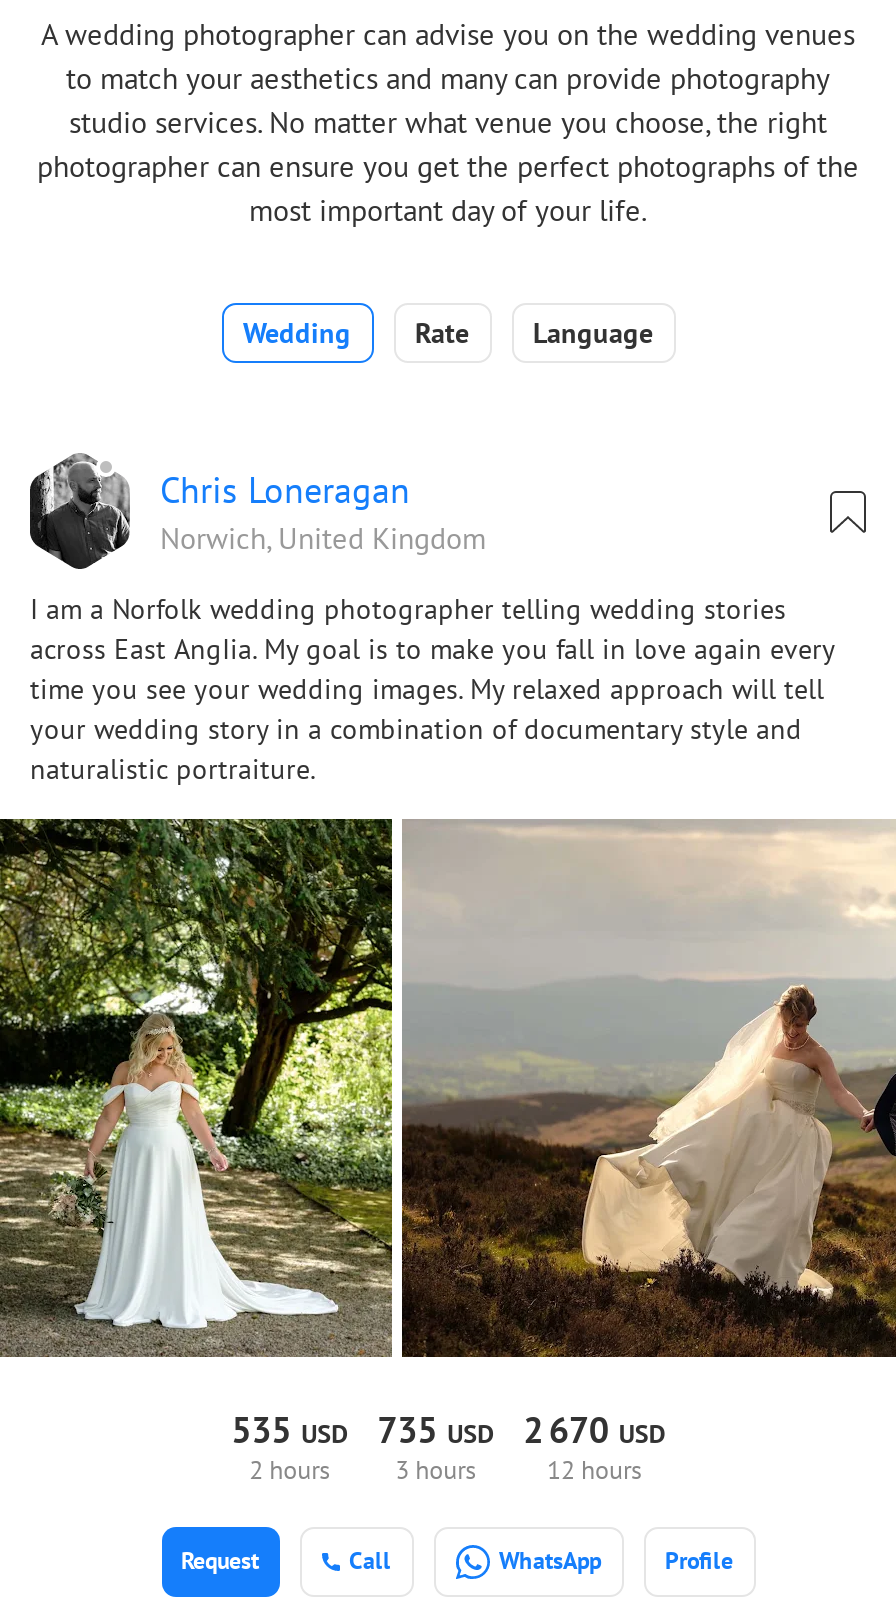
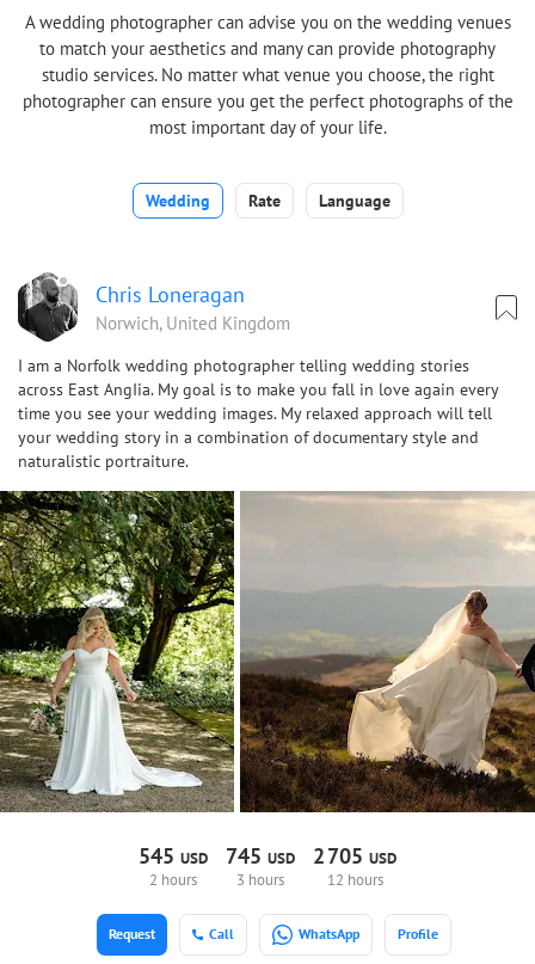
- 535 USD
+ 545 USD

- 735 USD
+ 745 USD

- 2 670 USD
+ 2 705 USD
